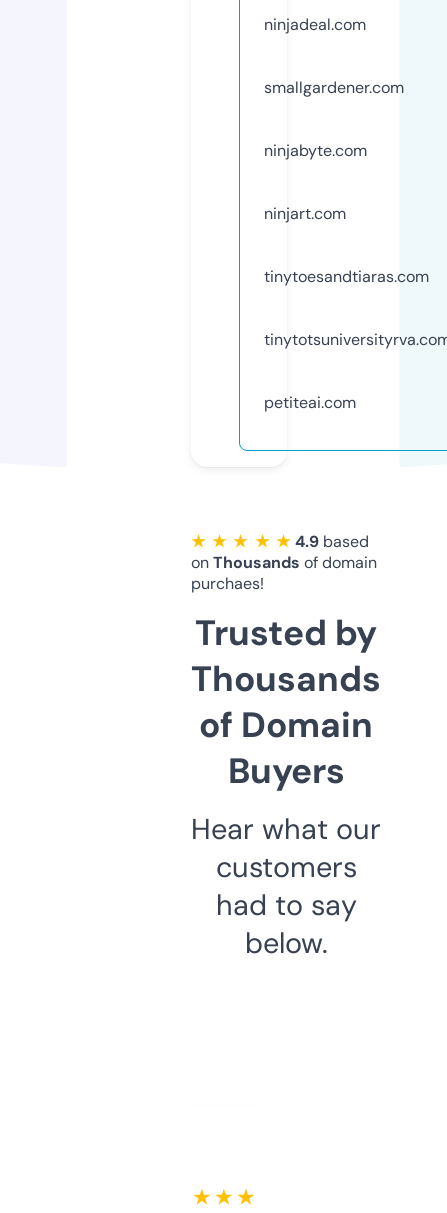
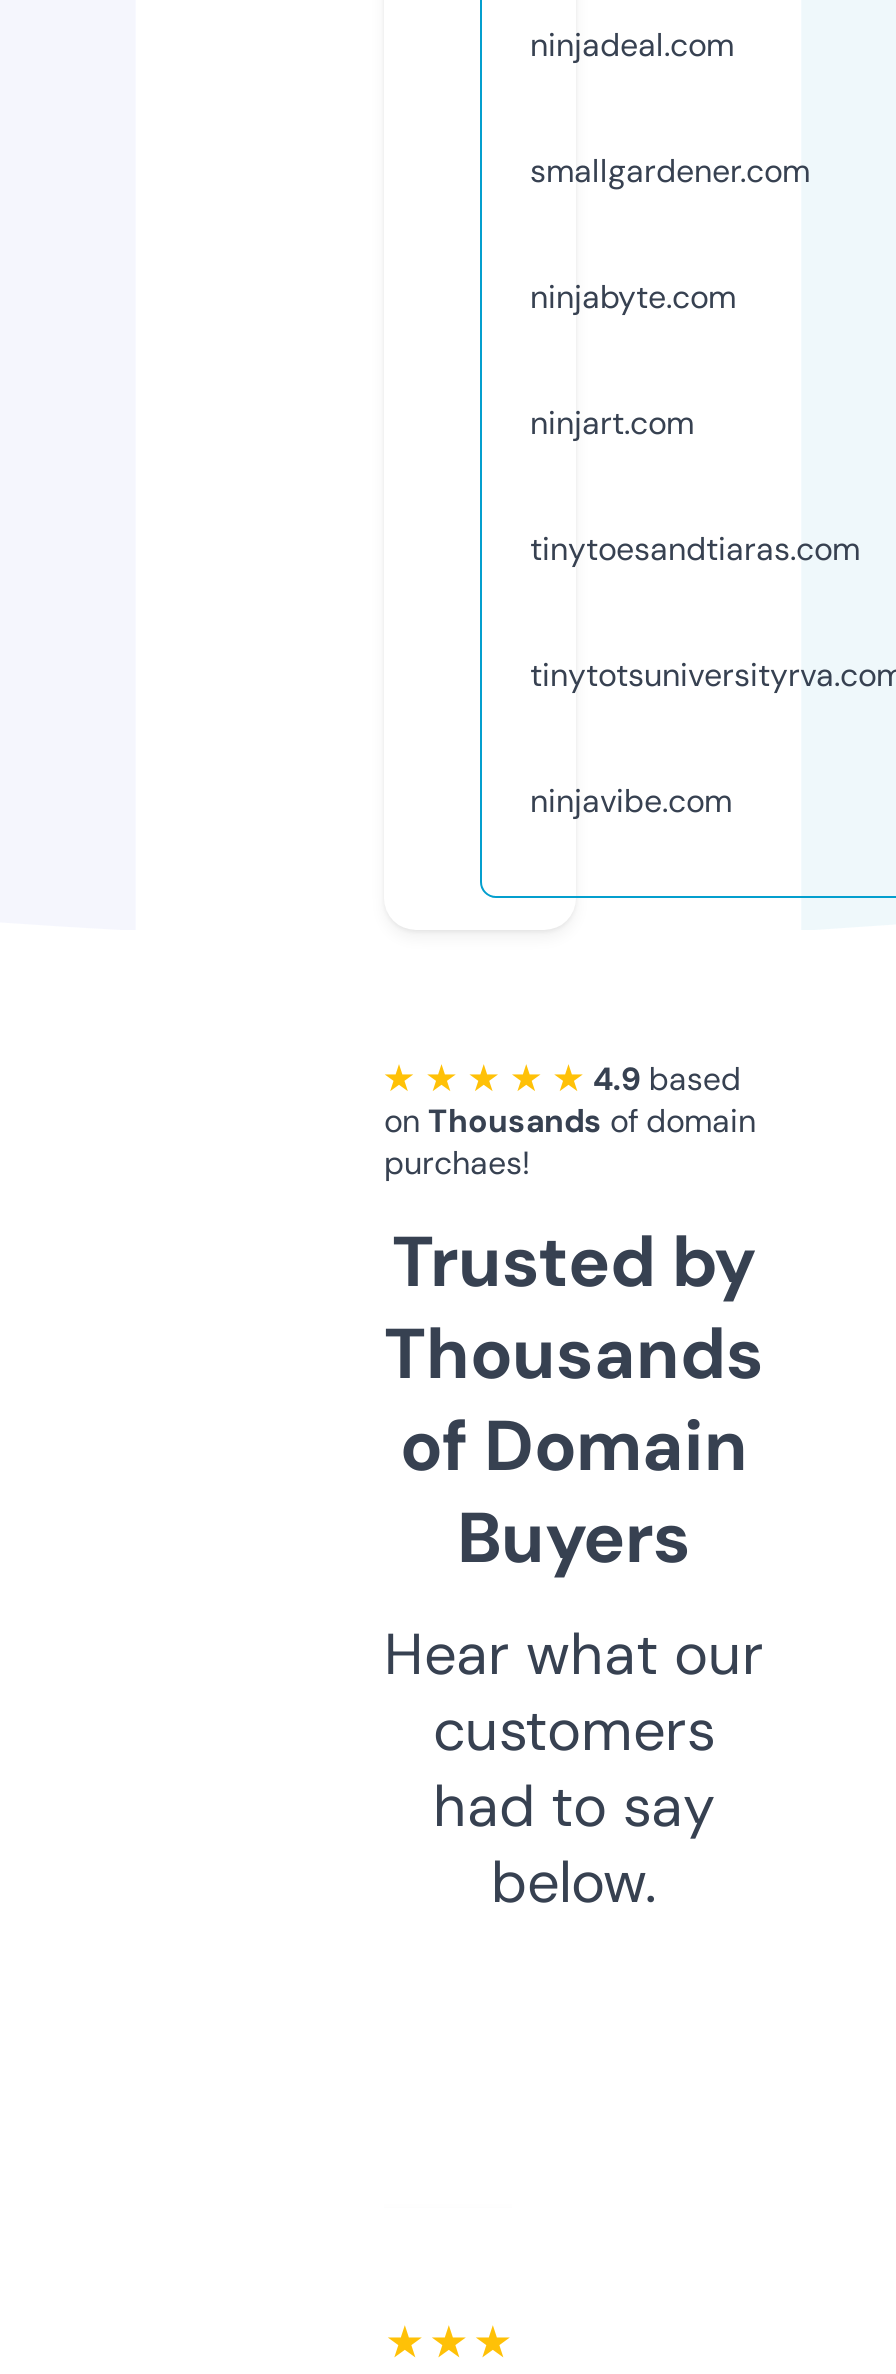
- petiteai.com
+ ninjavibe.com
